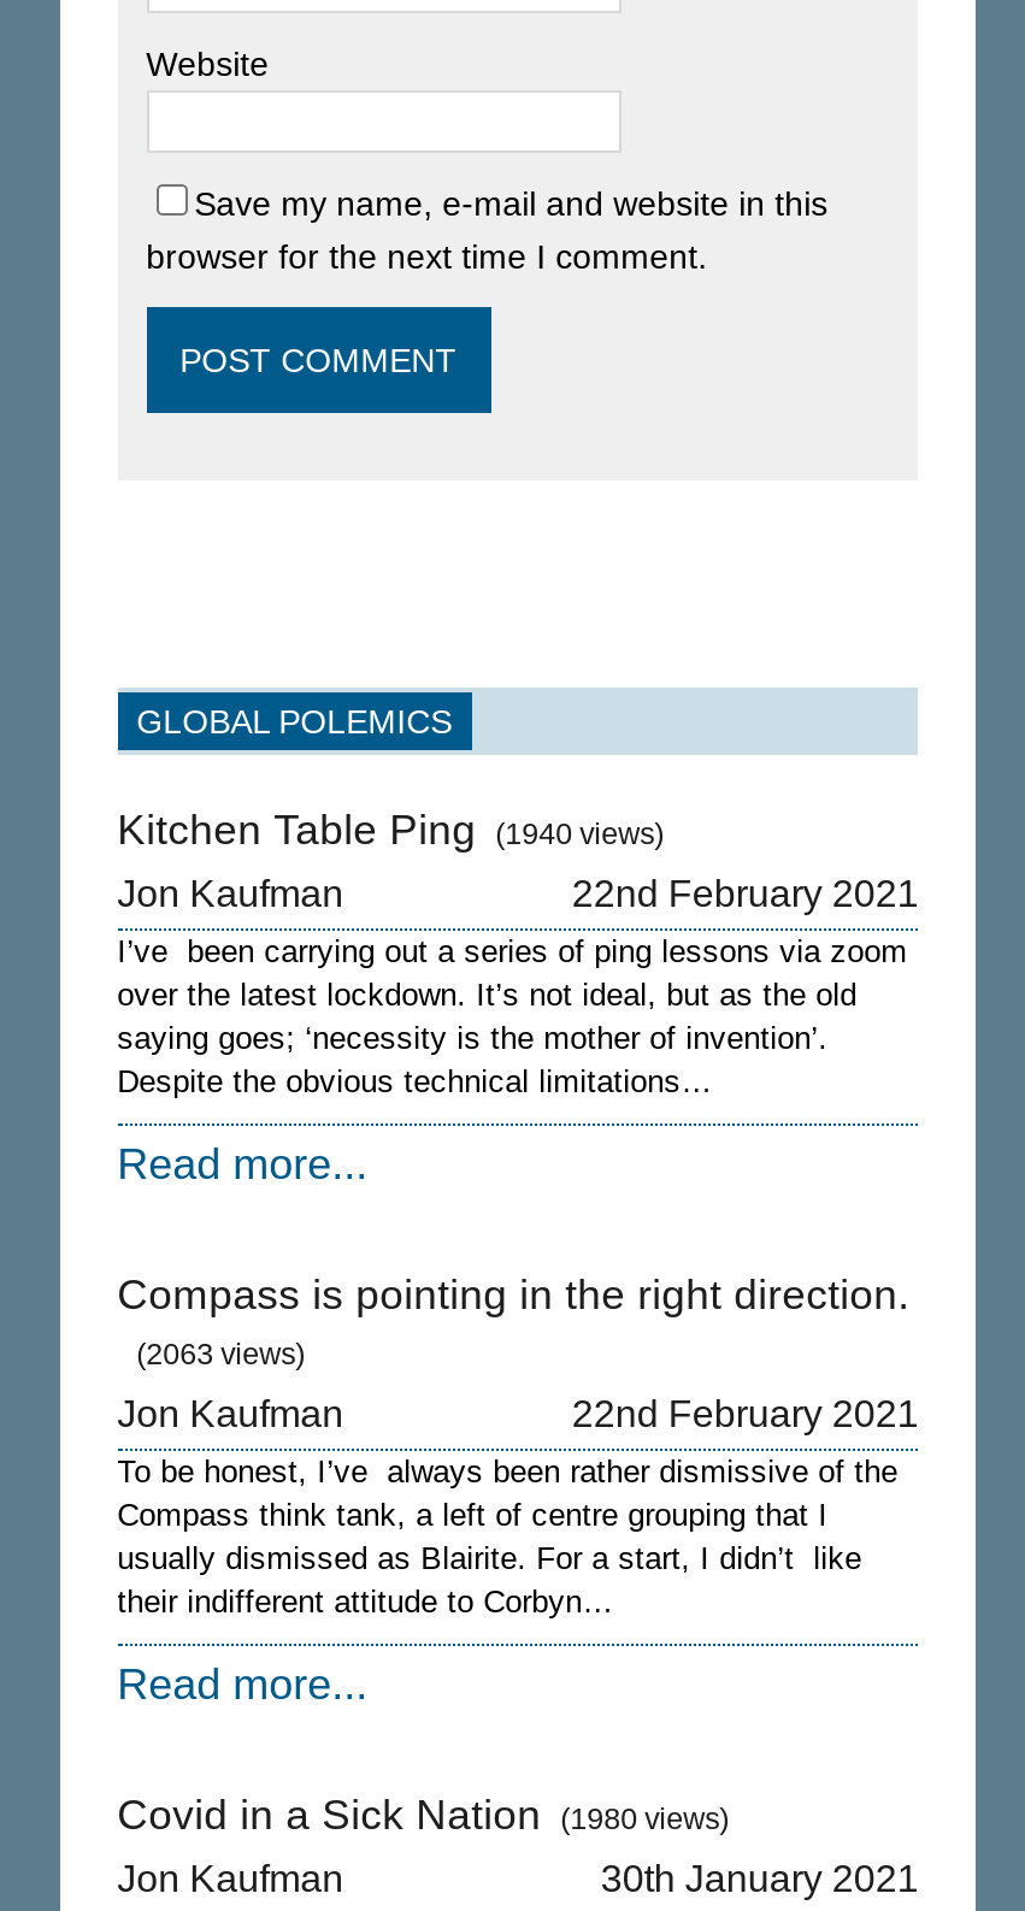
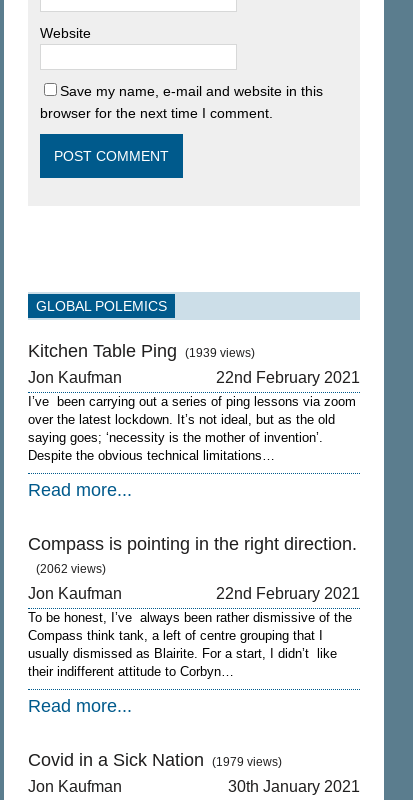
- Kitchen Table Ping (1940 views)
+ Kitchen Table Ping (1939 views)

- (2063 views)
+ (2062 views)

- Covid in a Sick Nation (1980 views)
+ Covid in a Sick Nation (1979 views)
